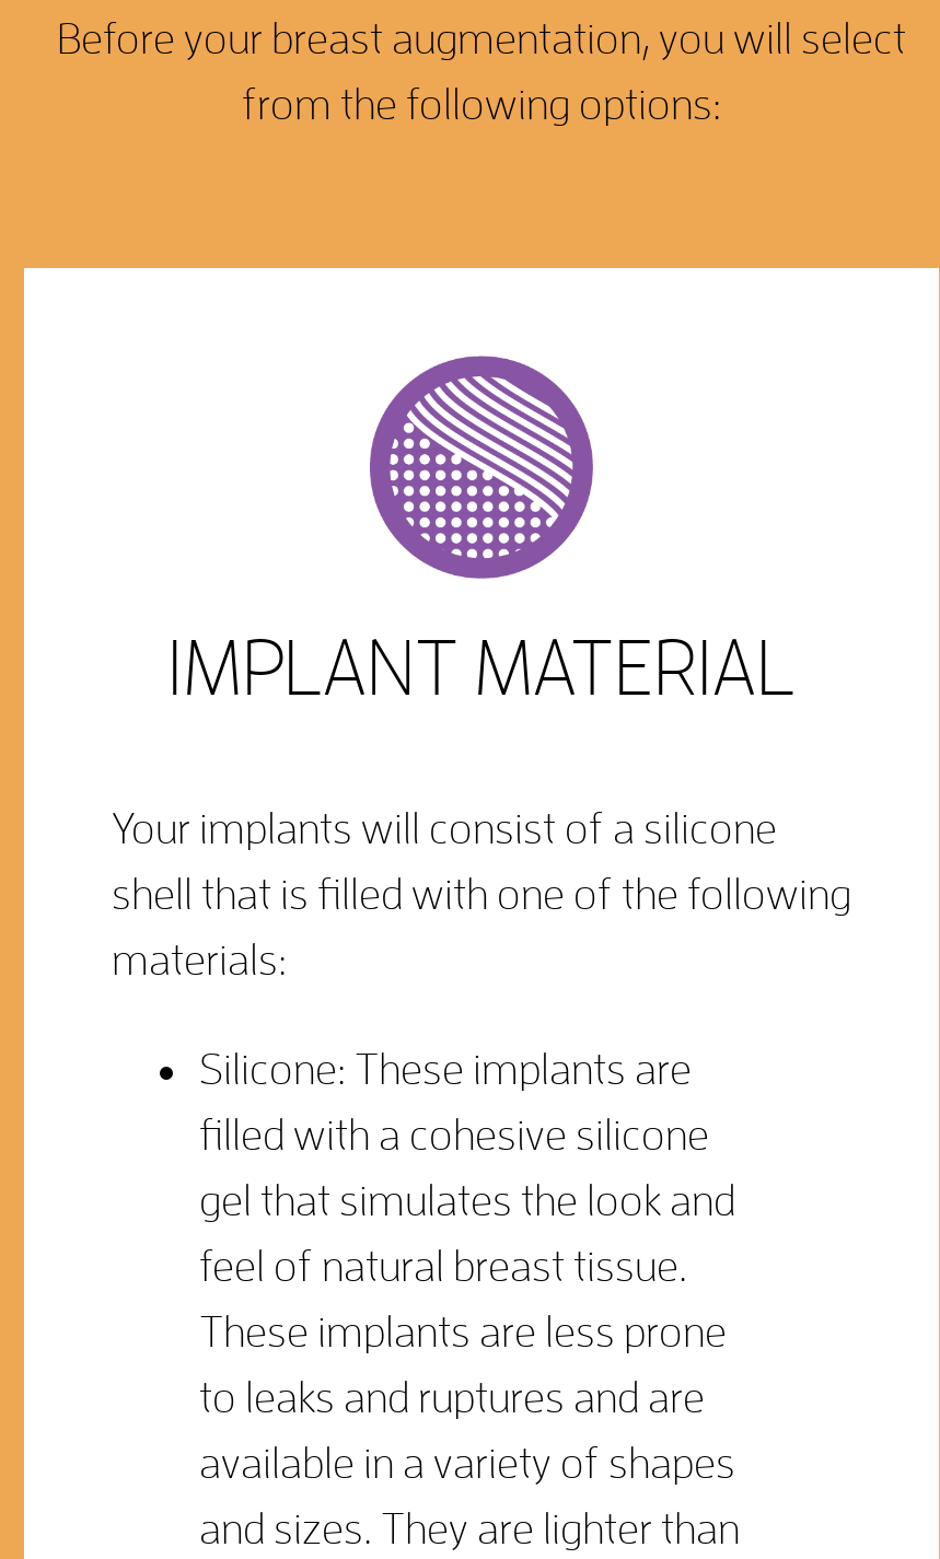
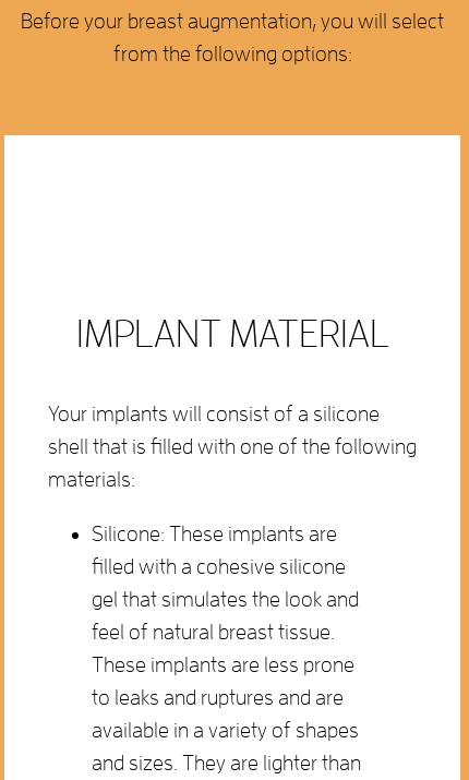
- [image]
